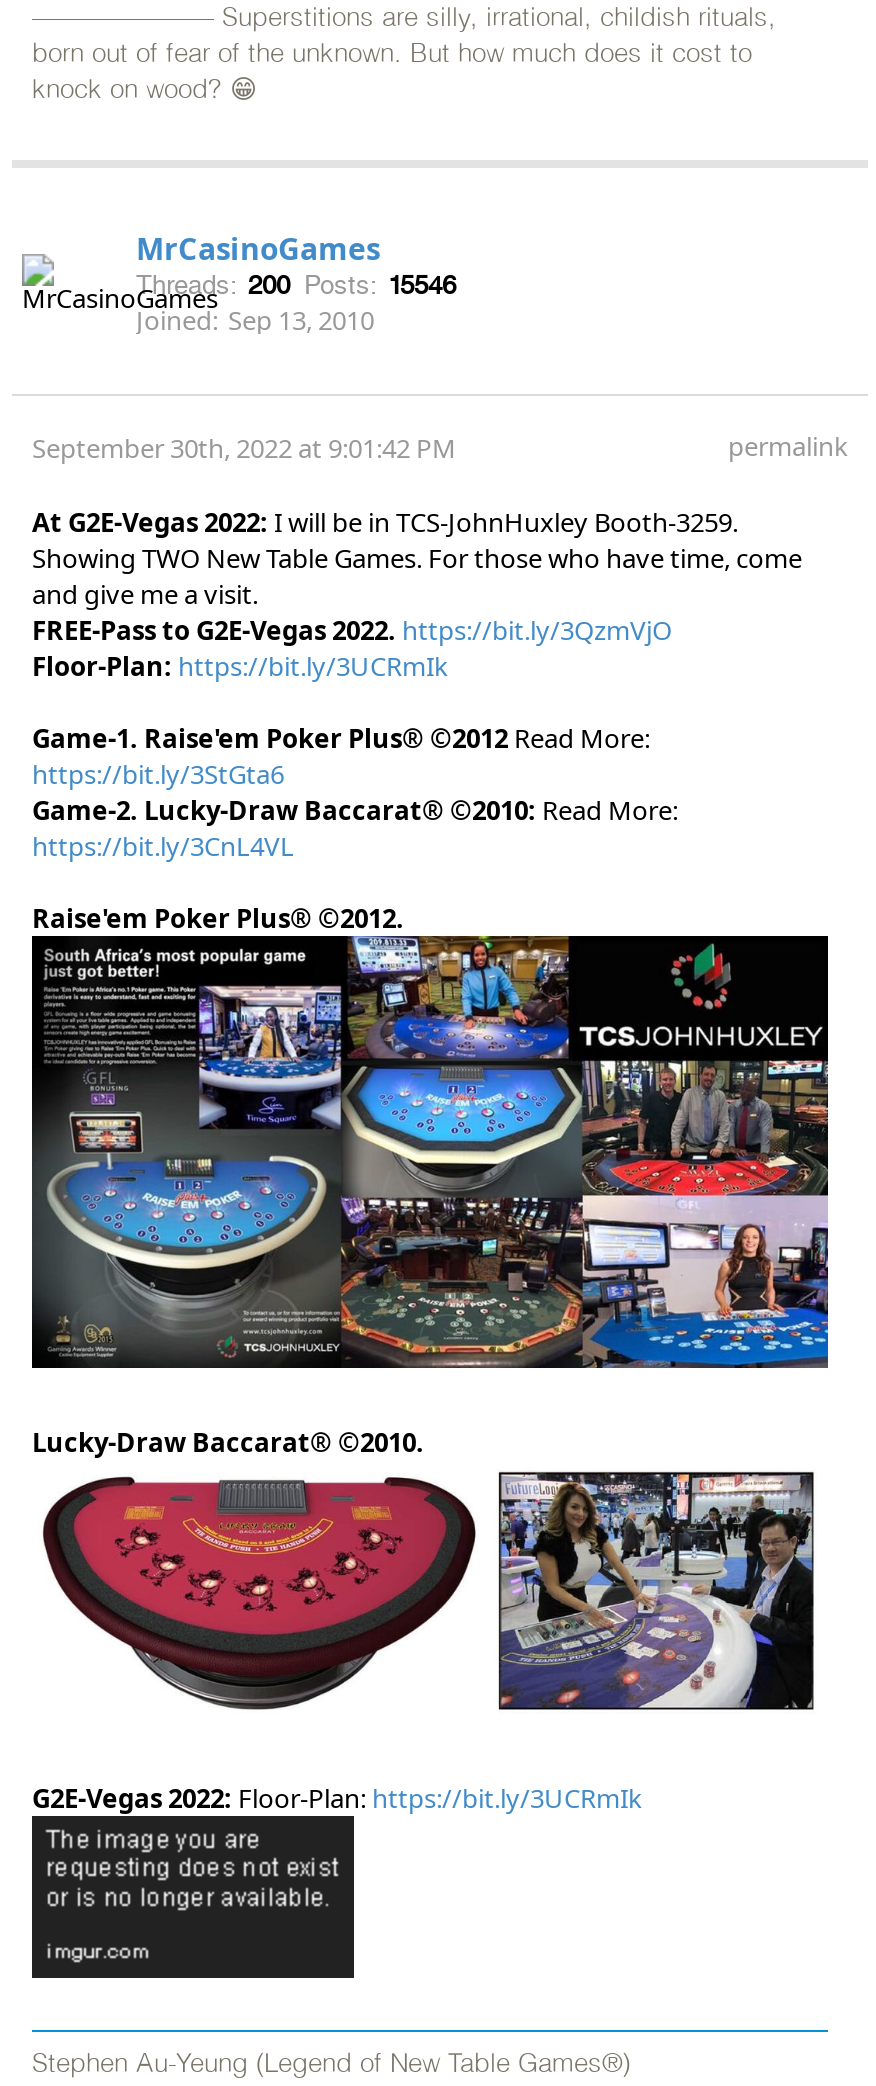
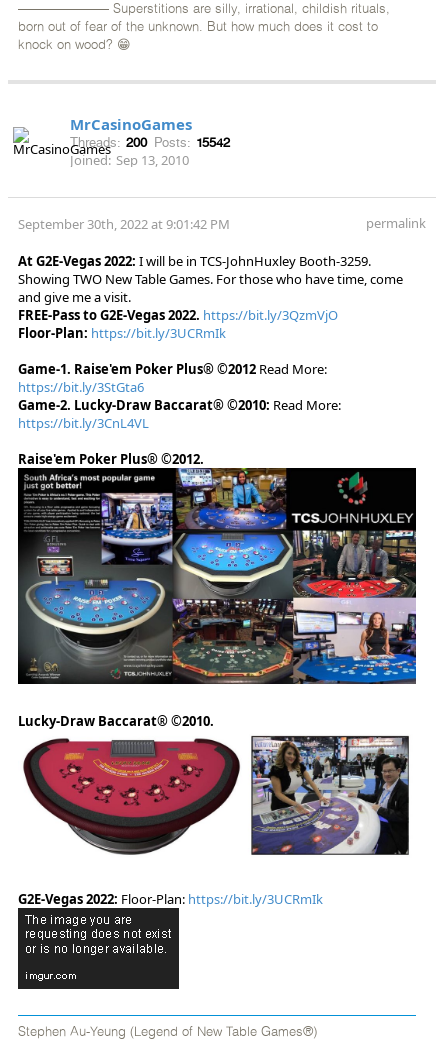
- Threads: 200 Posts: 15546
+ Threads: 200 Posts: 15542
